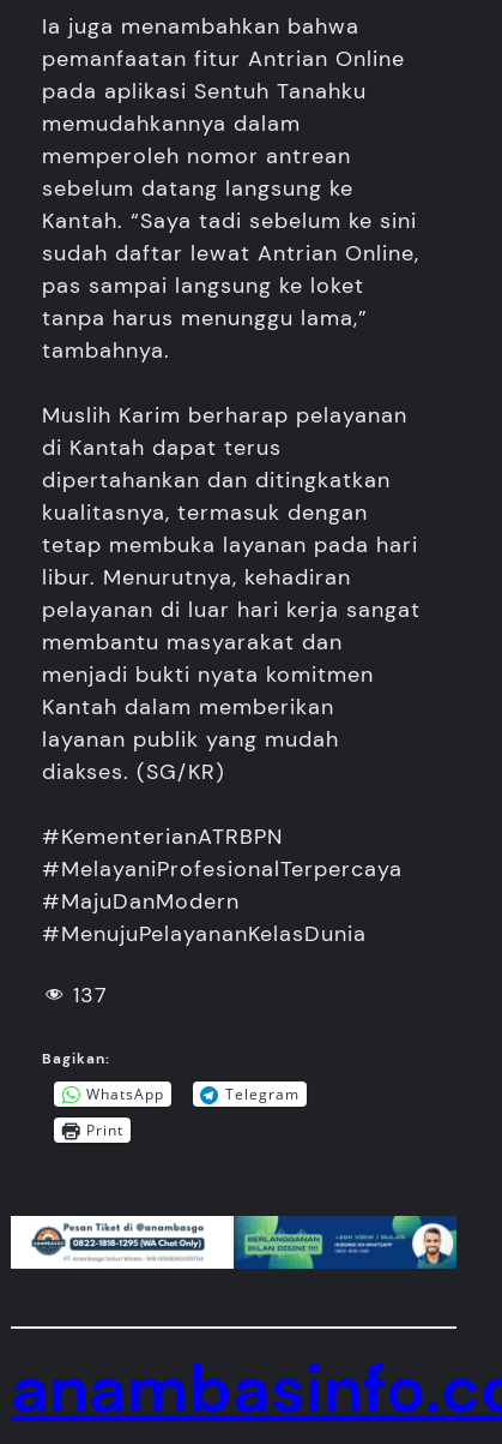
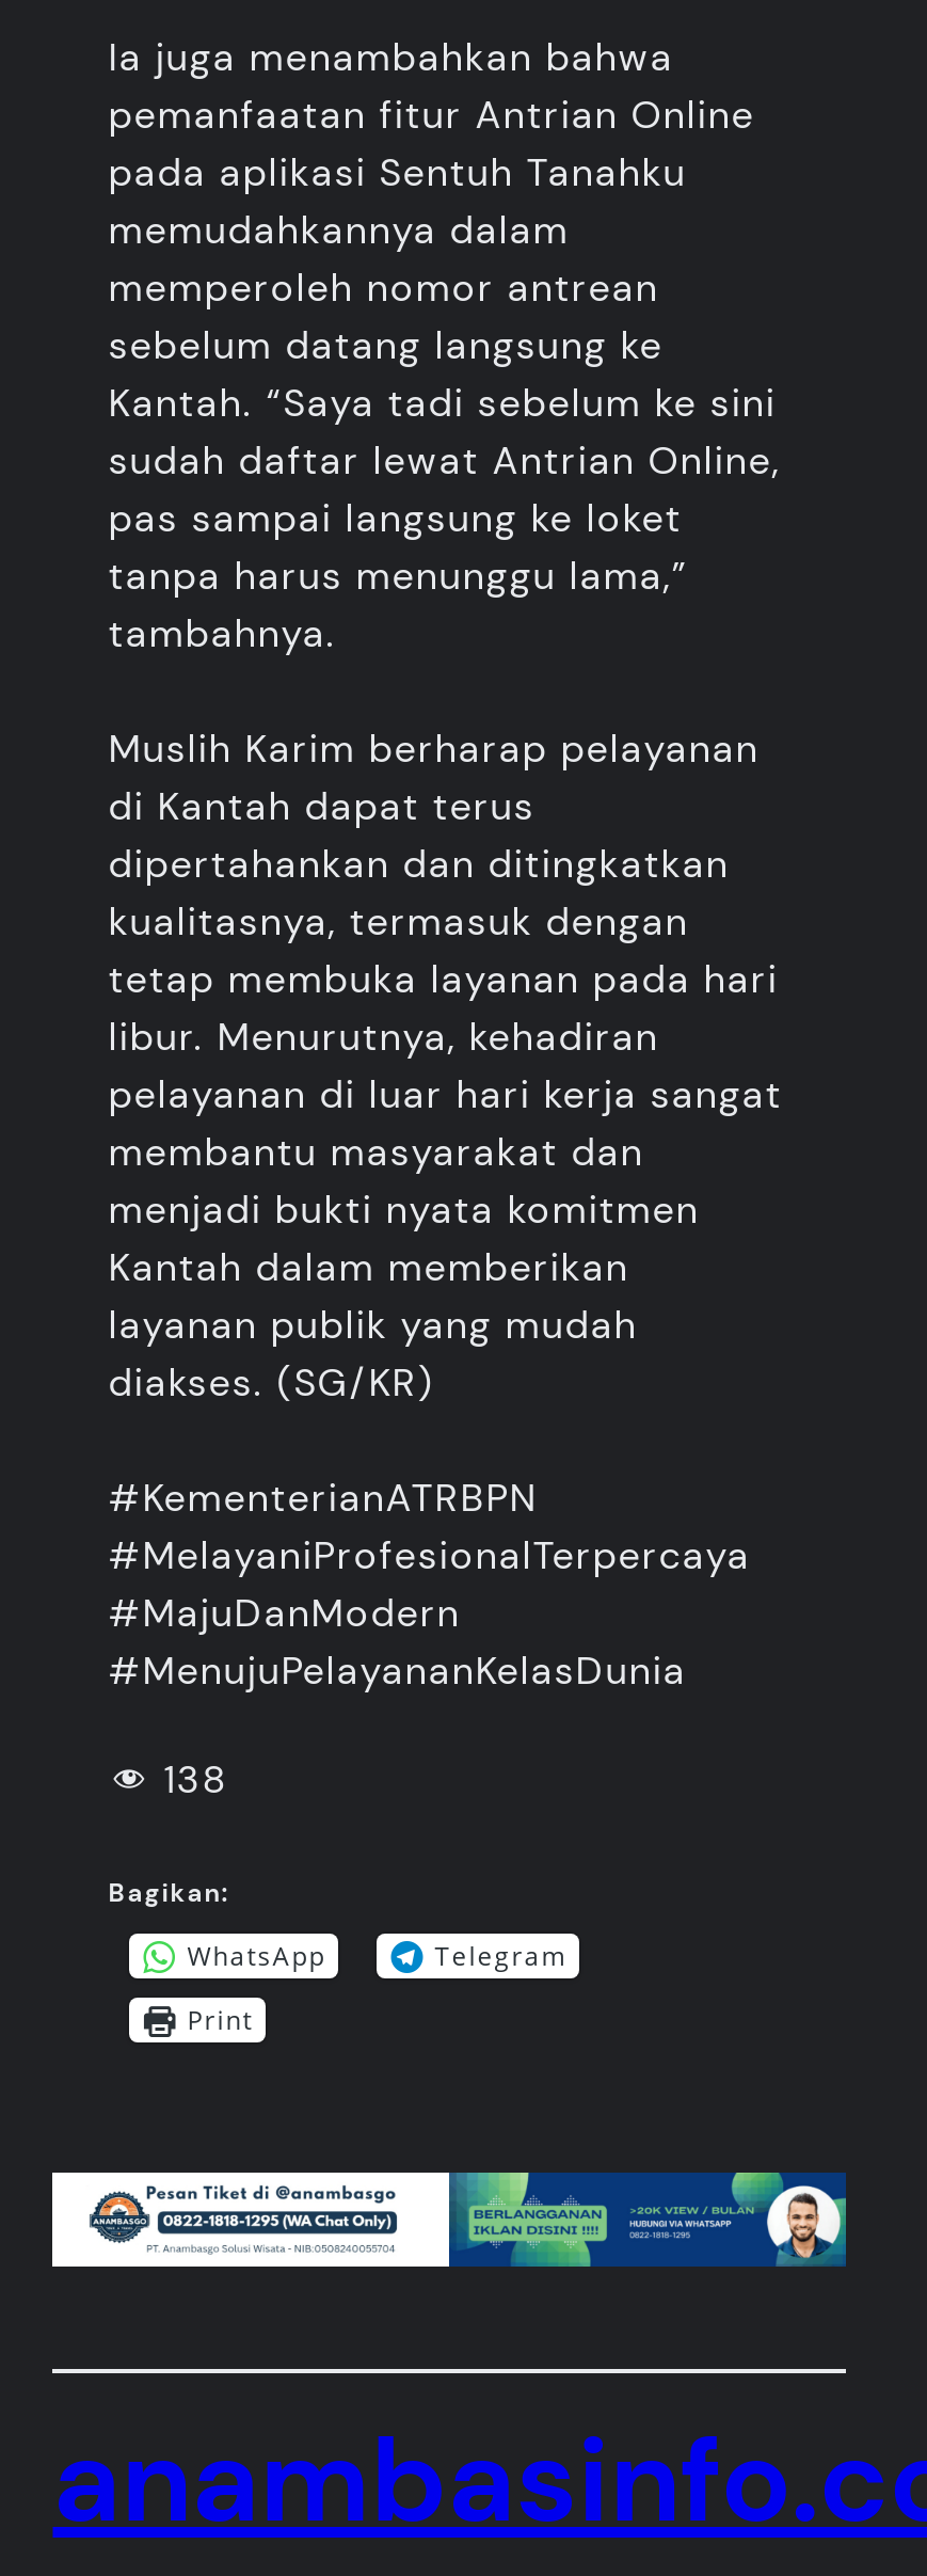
- 137
+ 138
